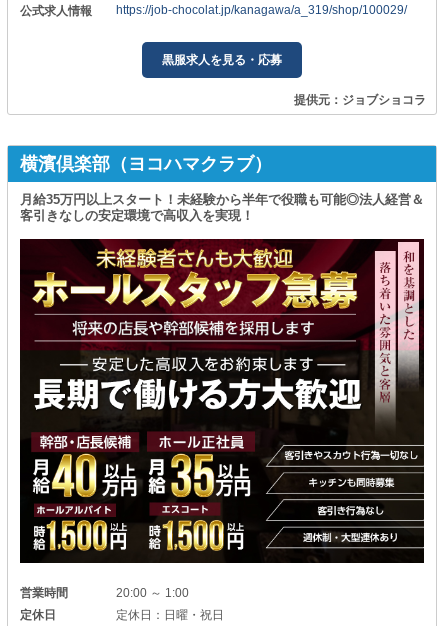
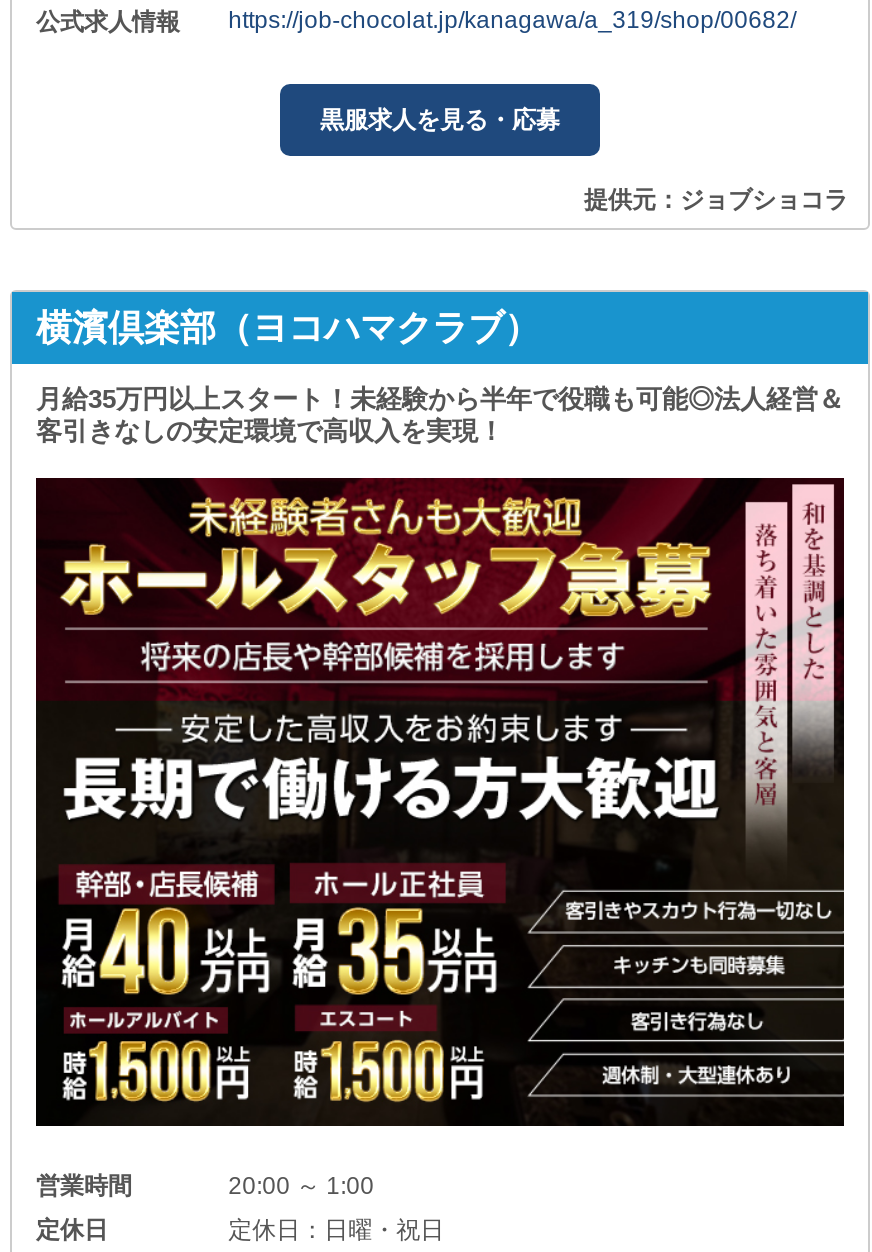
- https://job-chocolat.jp/kanagawa/a_319/shop/100029/
+ https://job-chocolat.jp/kanagawa/a_319/shop/00682/
